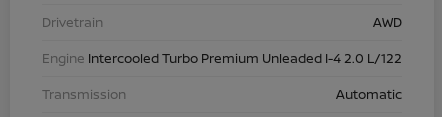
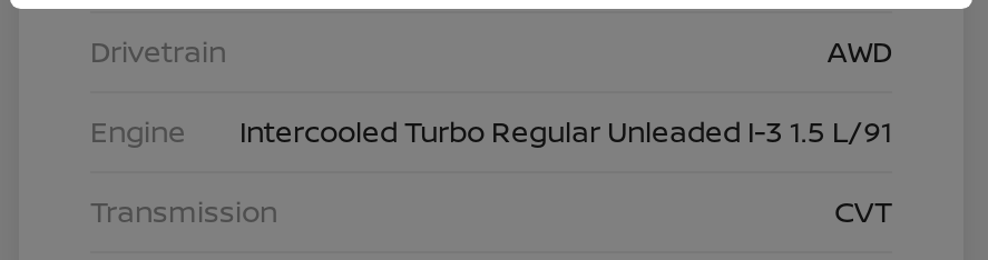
- Engine Intercooled Turbo Premium Unleaded I-4 2.0 L/122
+ Engine
+ Intercooled Turbo Regular Unleaded I-3 1.5 L/91

- Automatic
+ CVT
